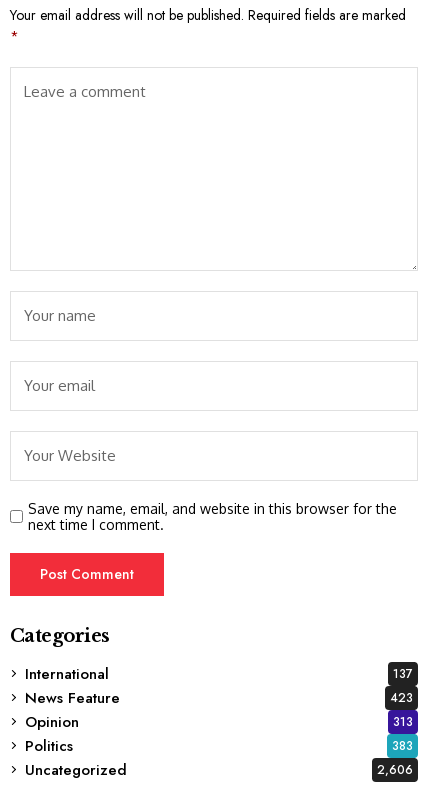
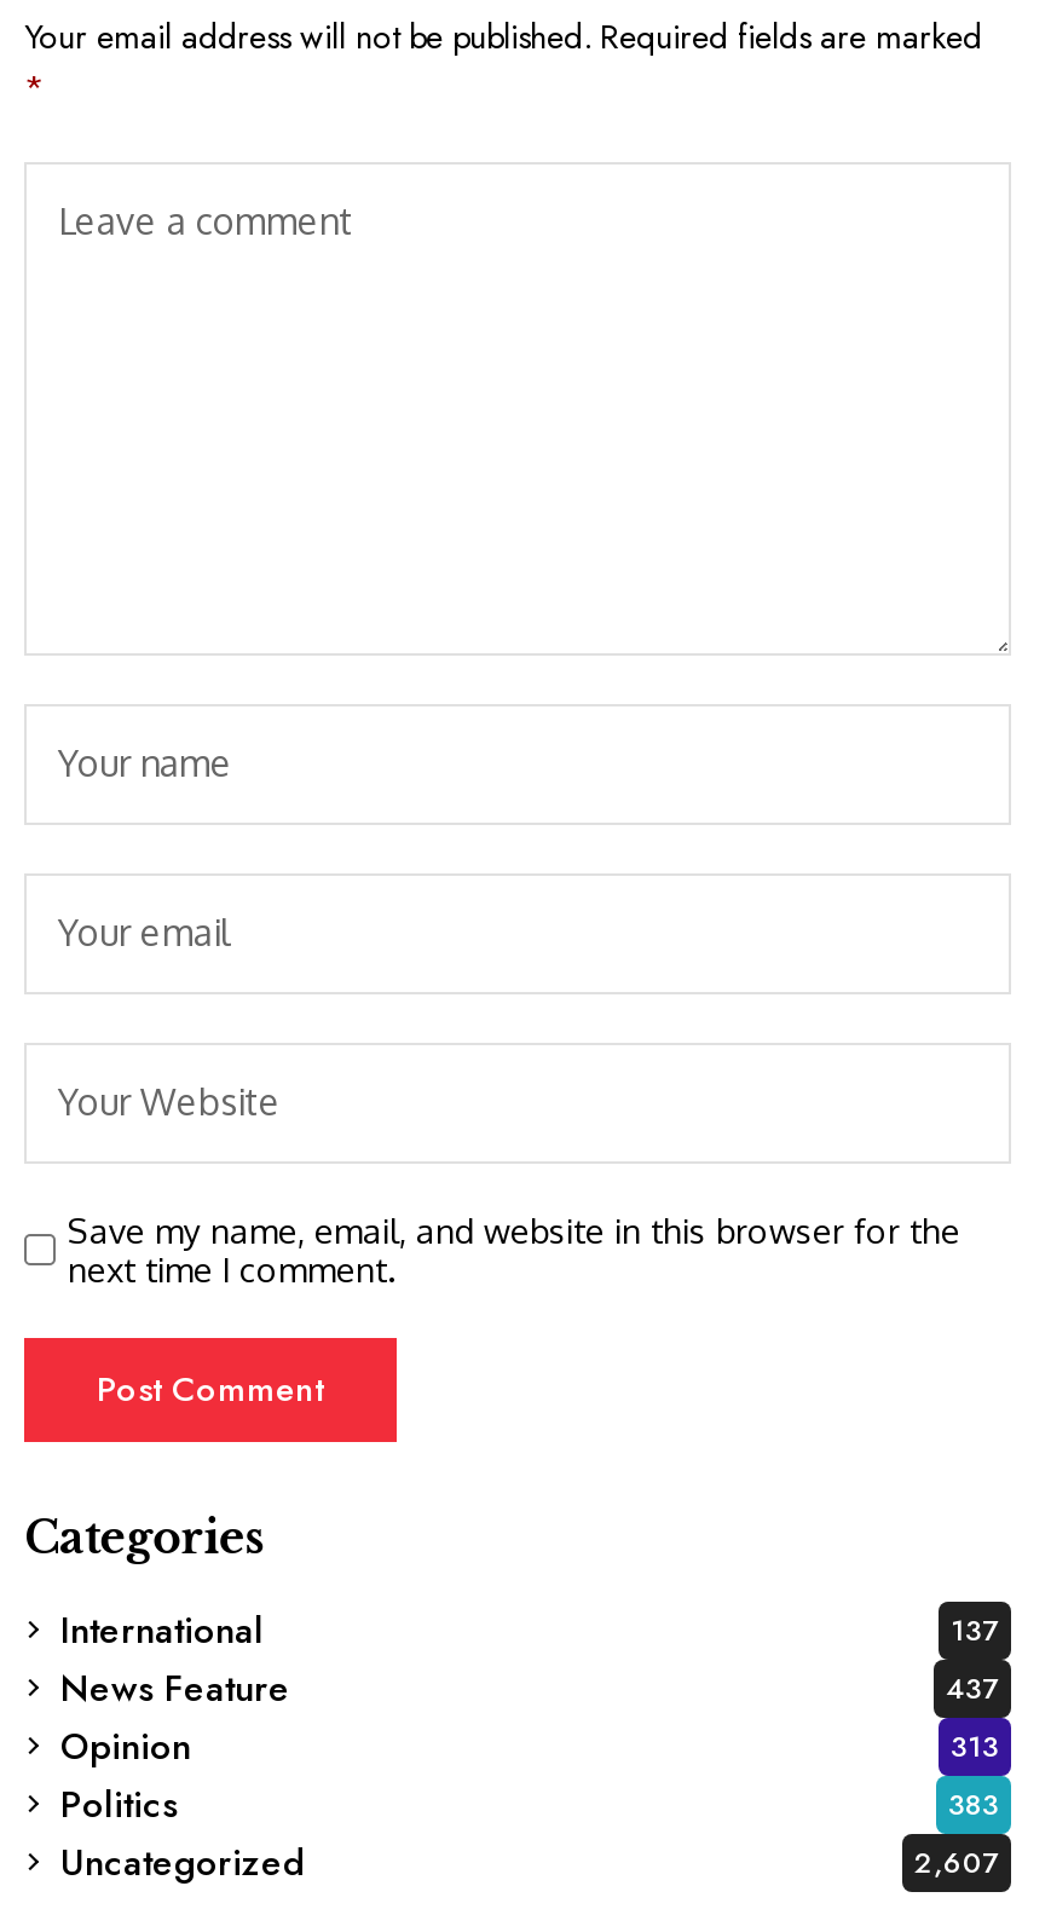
- 423
+ 437

- 2,606
+ 2,607
